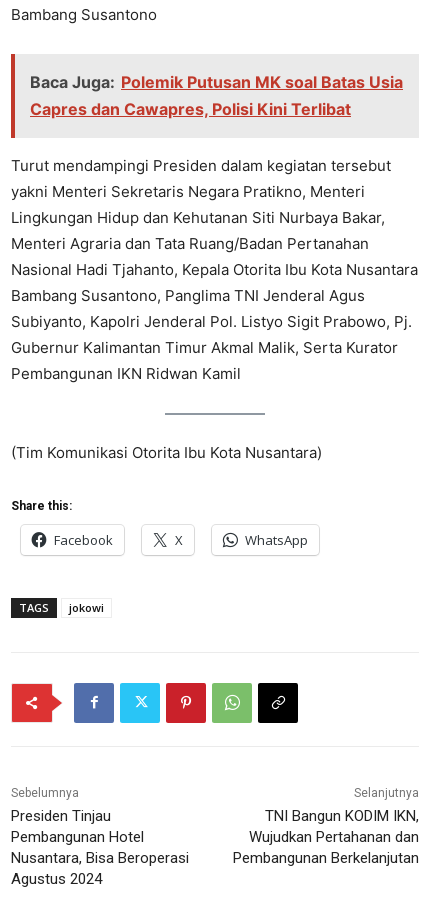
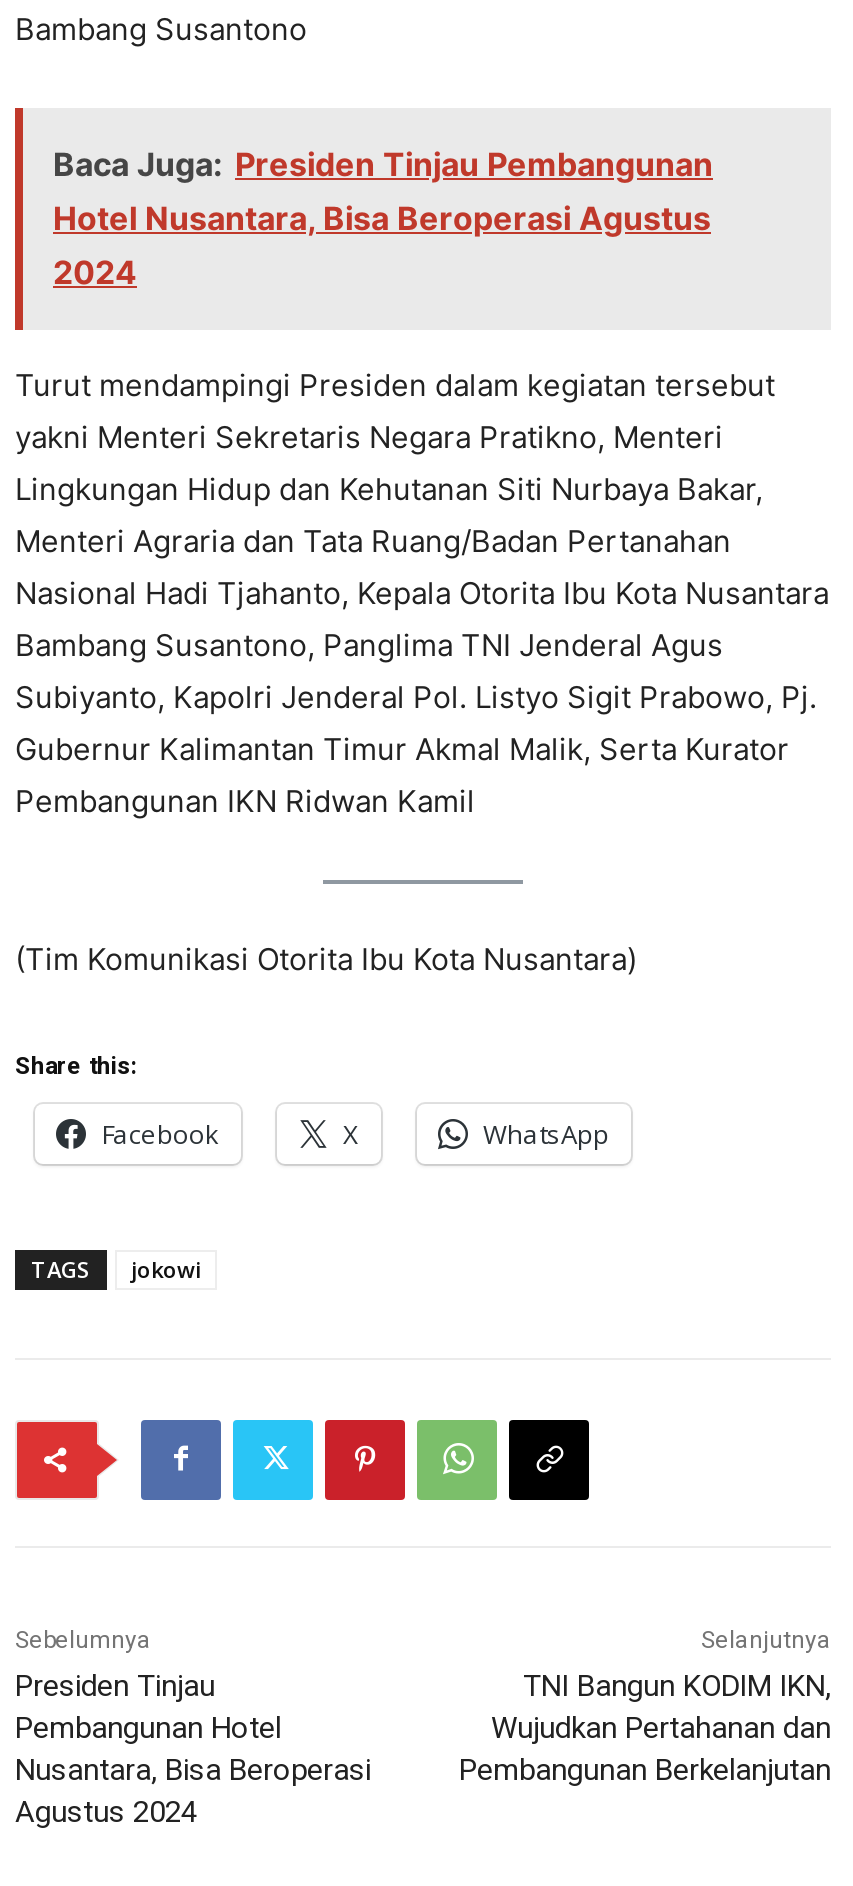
- Baca Juga: Polemik Putusan MK soal Batas Usia
- Capres dan Cawapres, Polisi Kini Terlibat
+ Baca Juga: Presiden Tinjau Pembangunan
+ Hotel Nusantara, Bisa Beroperasi Agustus
+ 2024
